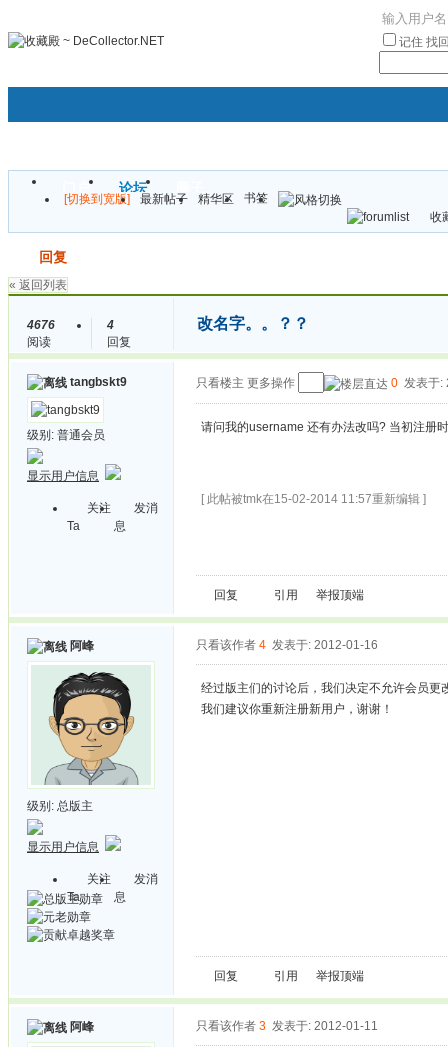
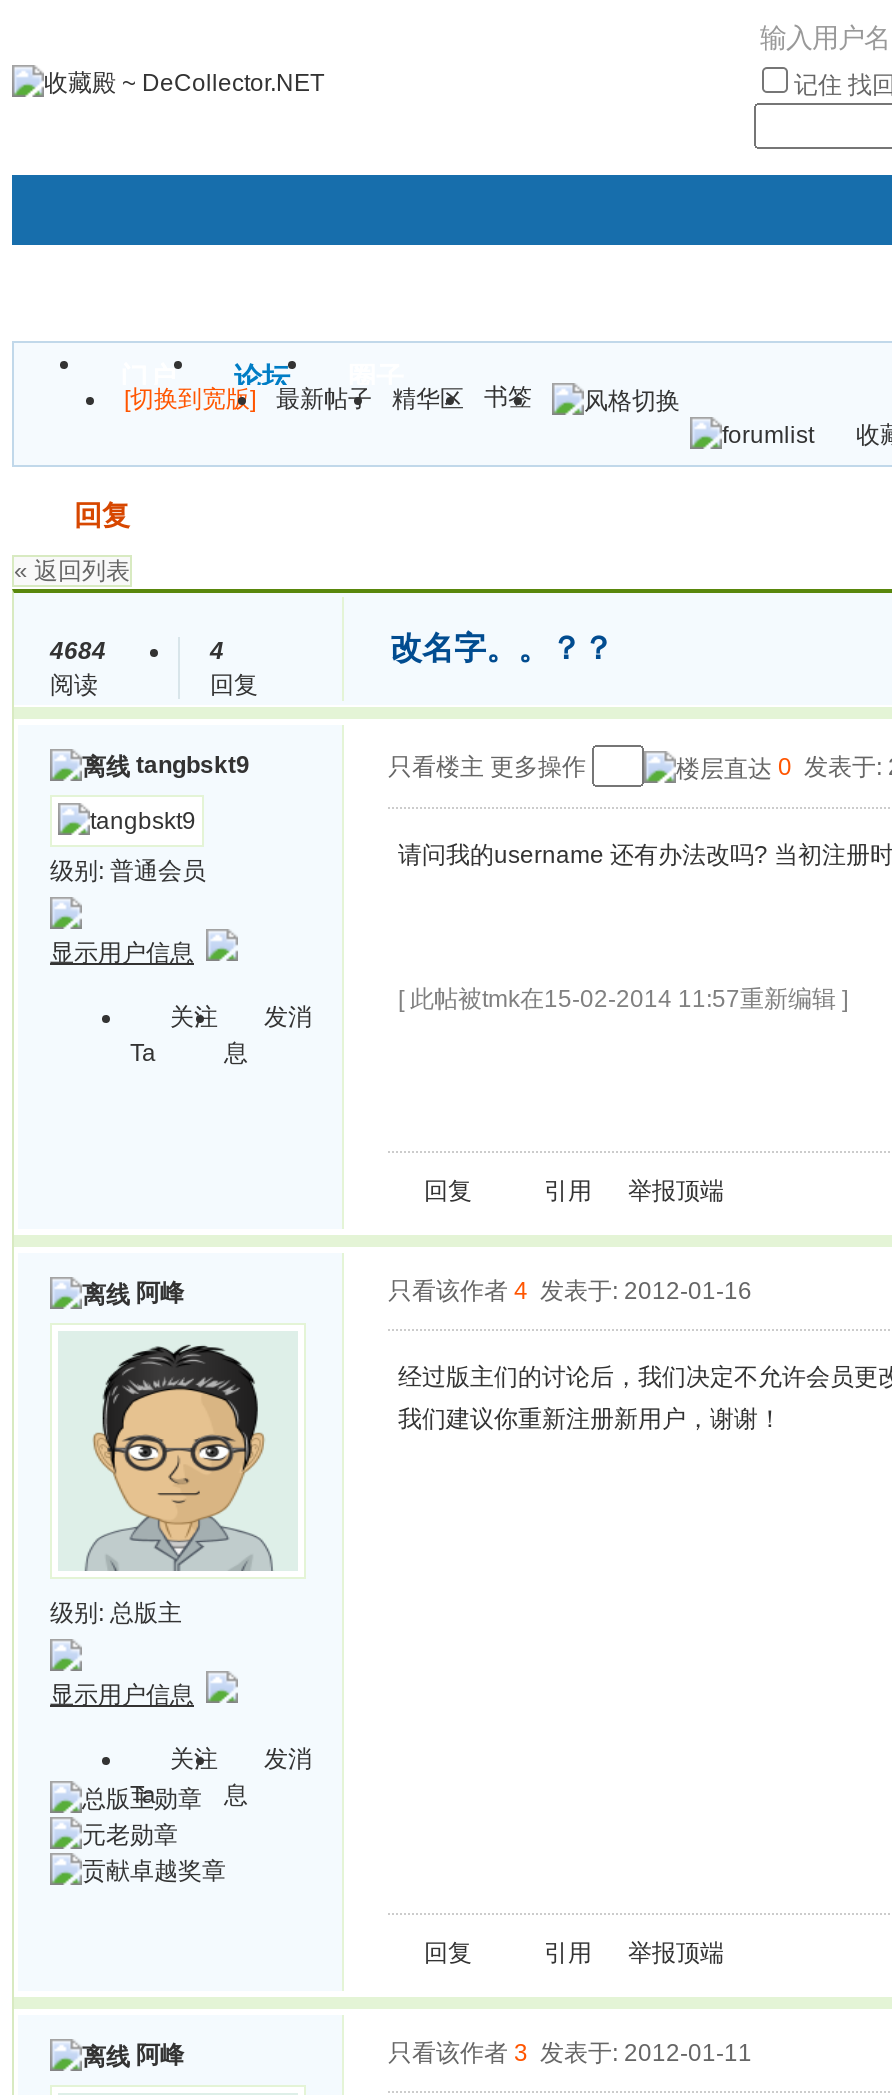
- 4676
+ 4684
